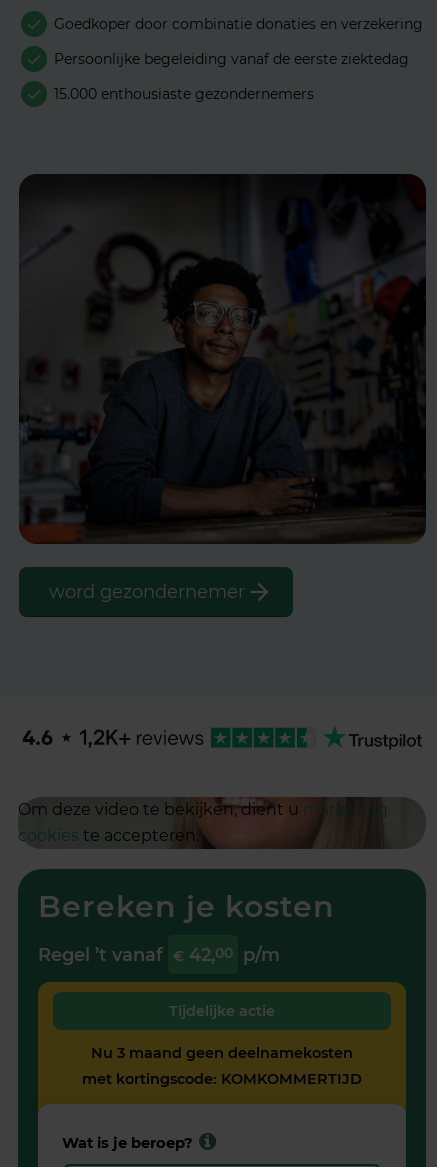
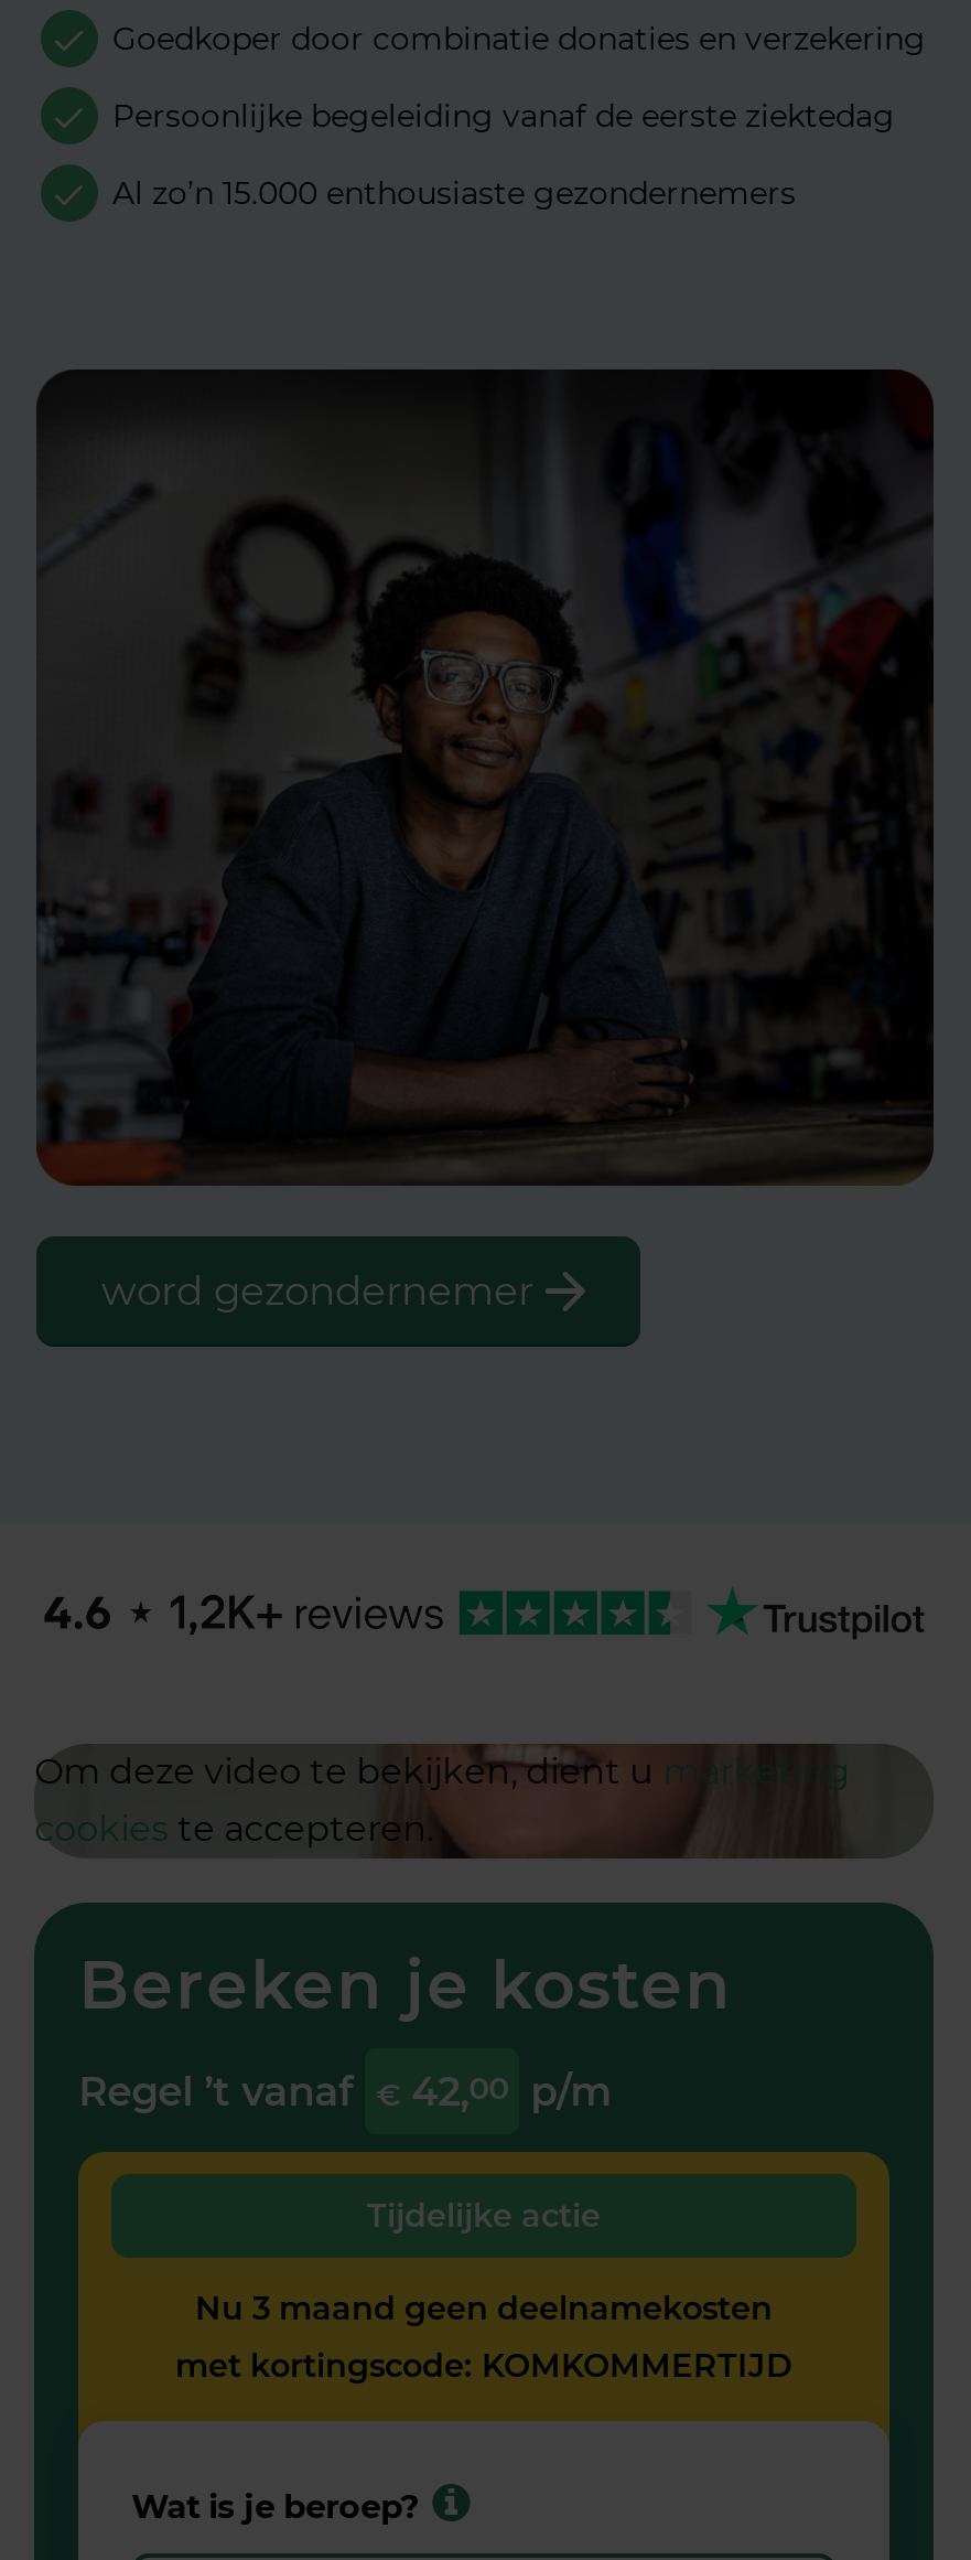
- 15.000 enthousiaste gezondernemers
+ Al zo’n 15.000 enthousiaste gezondernemers
